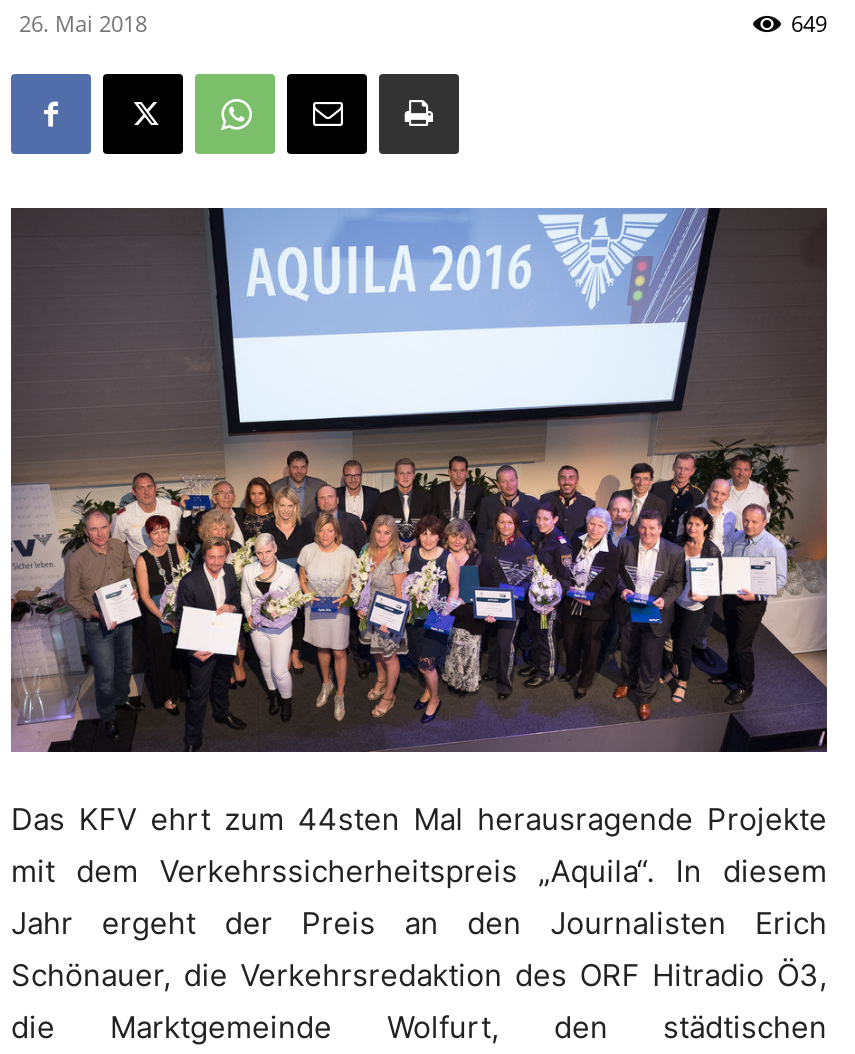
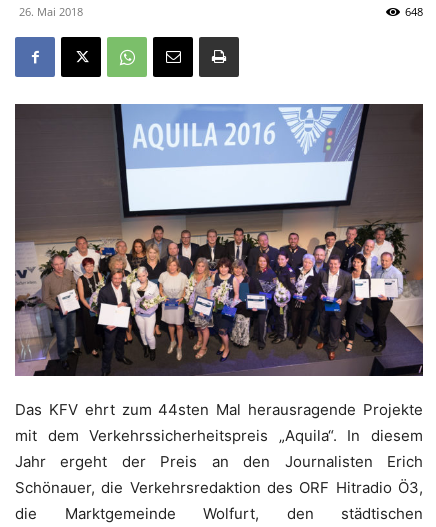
- 649
+ 648
